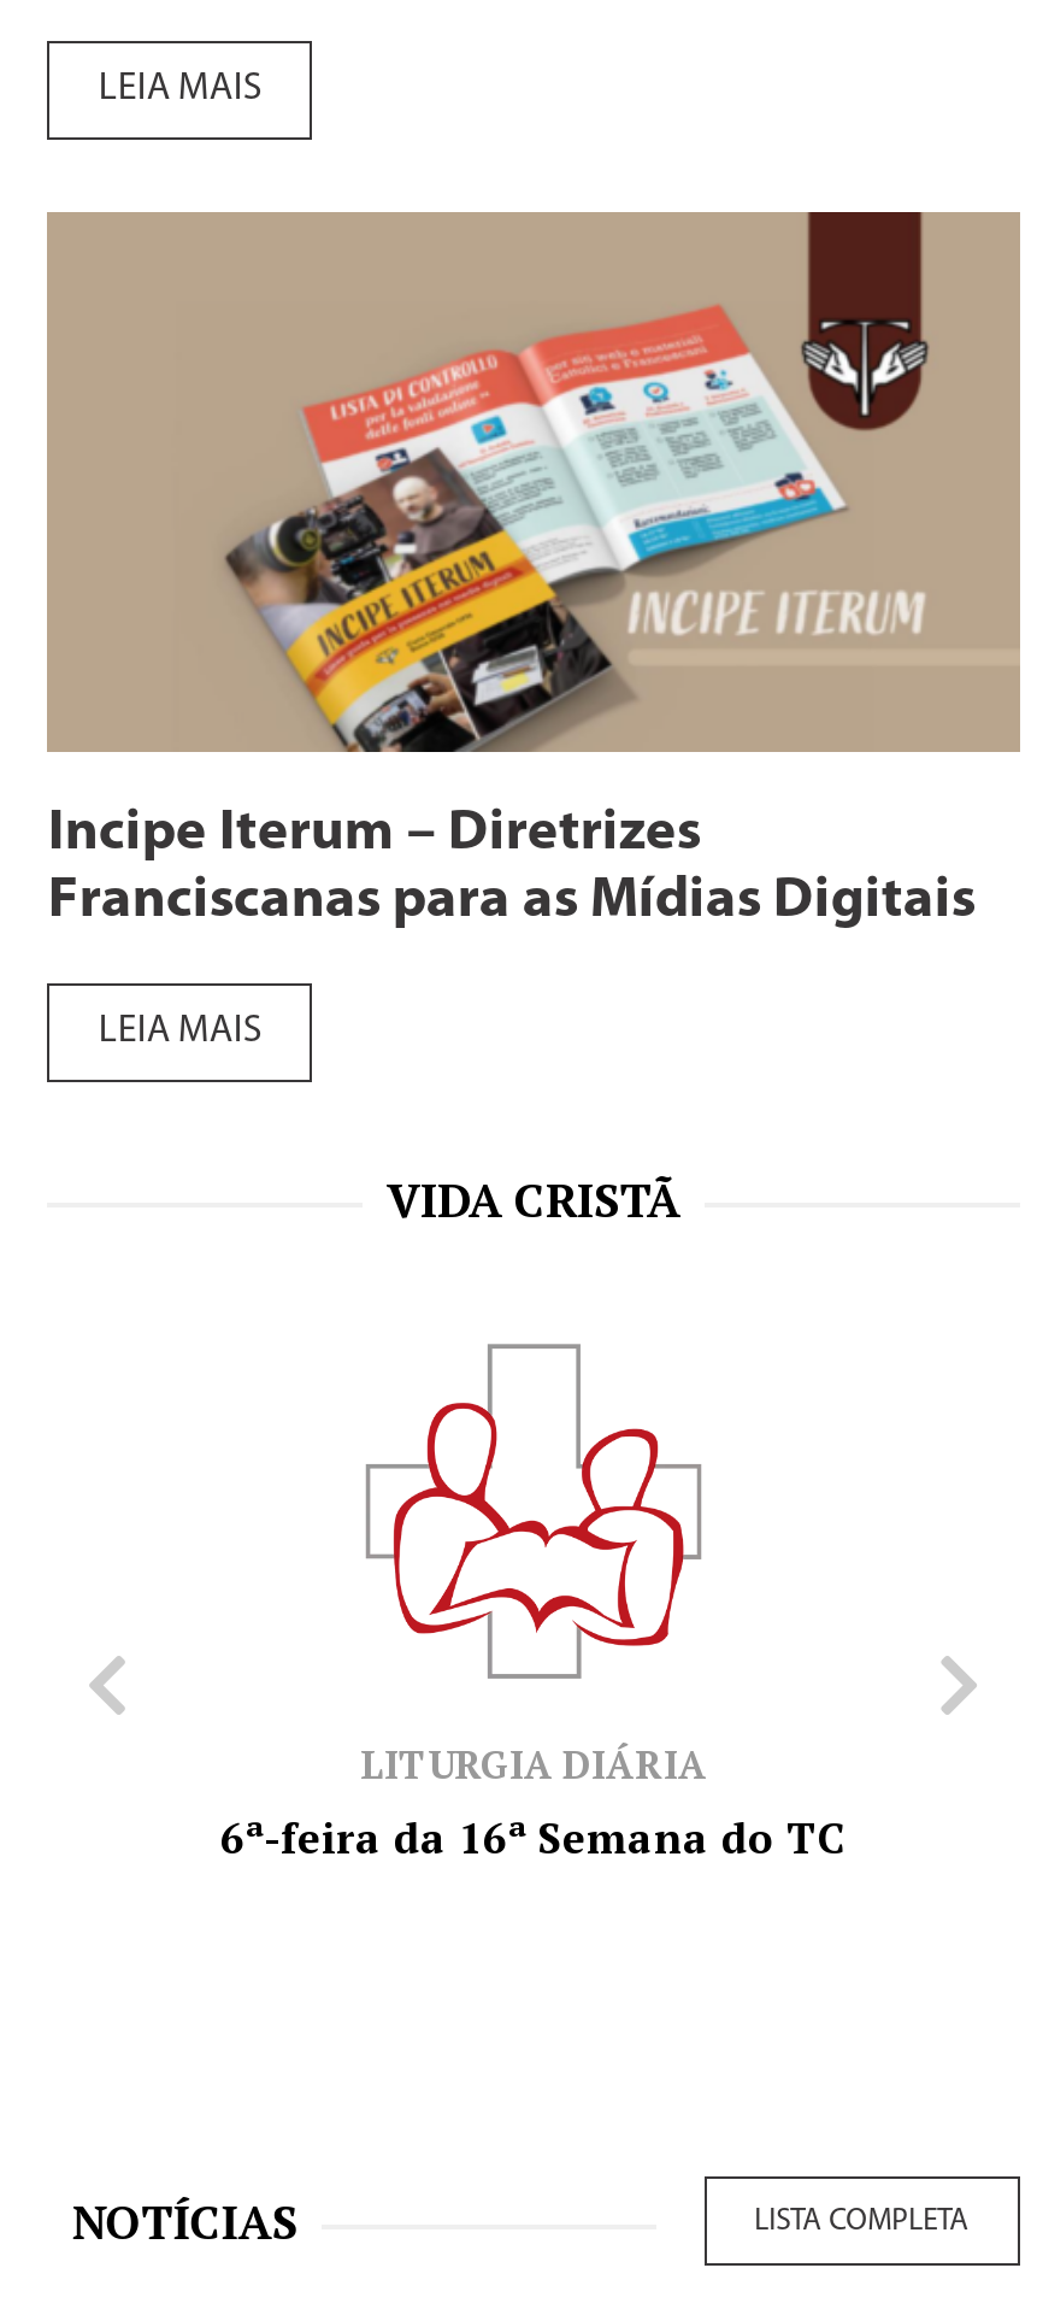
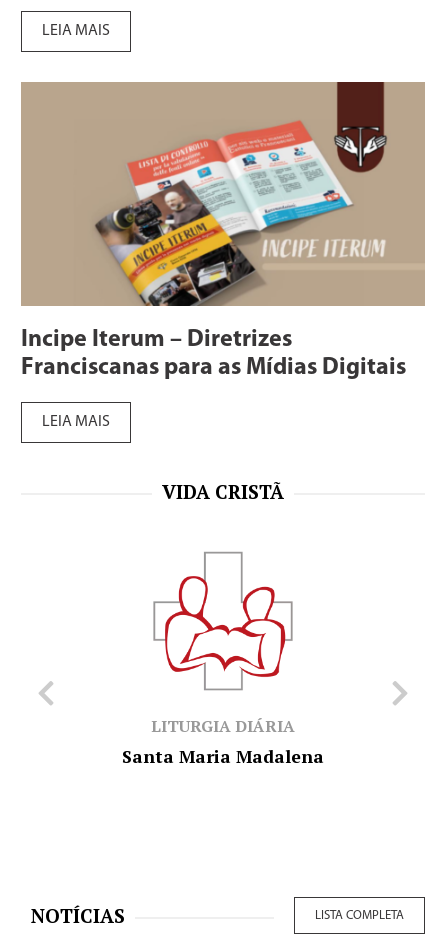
- 6ª-feira da 16ª Semana do TC
+ Santa Maria Madalena
